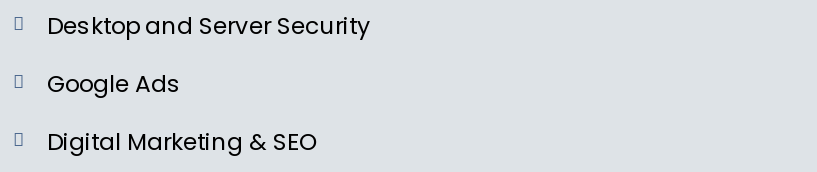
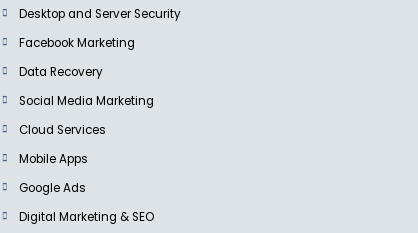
+ Facebook Marketing
+ Data Recovery
+ Social Media Marketing
+ Cloud Services
+ Mobile Apps
